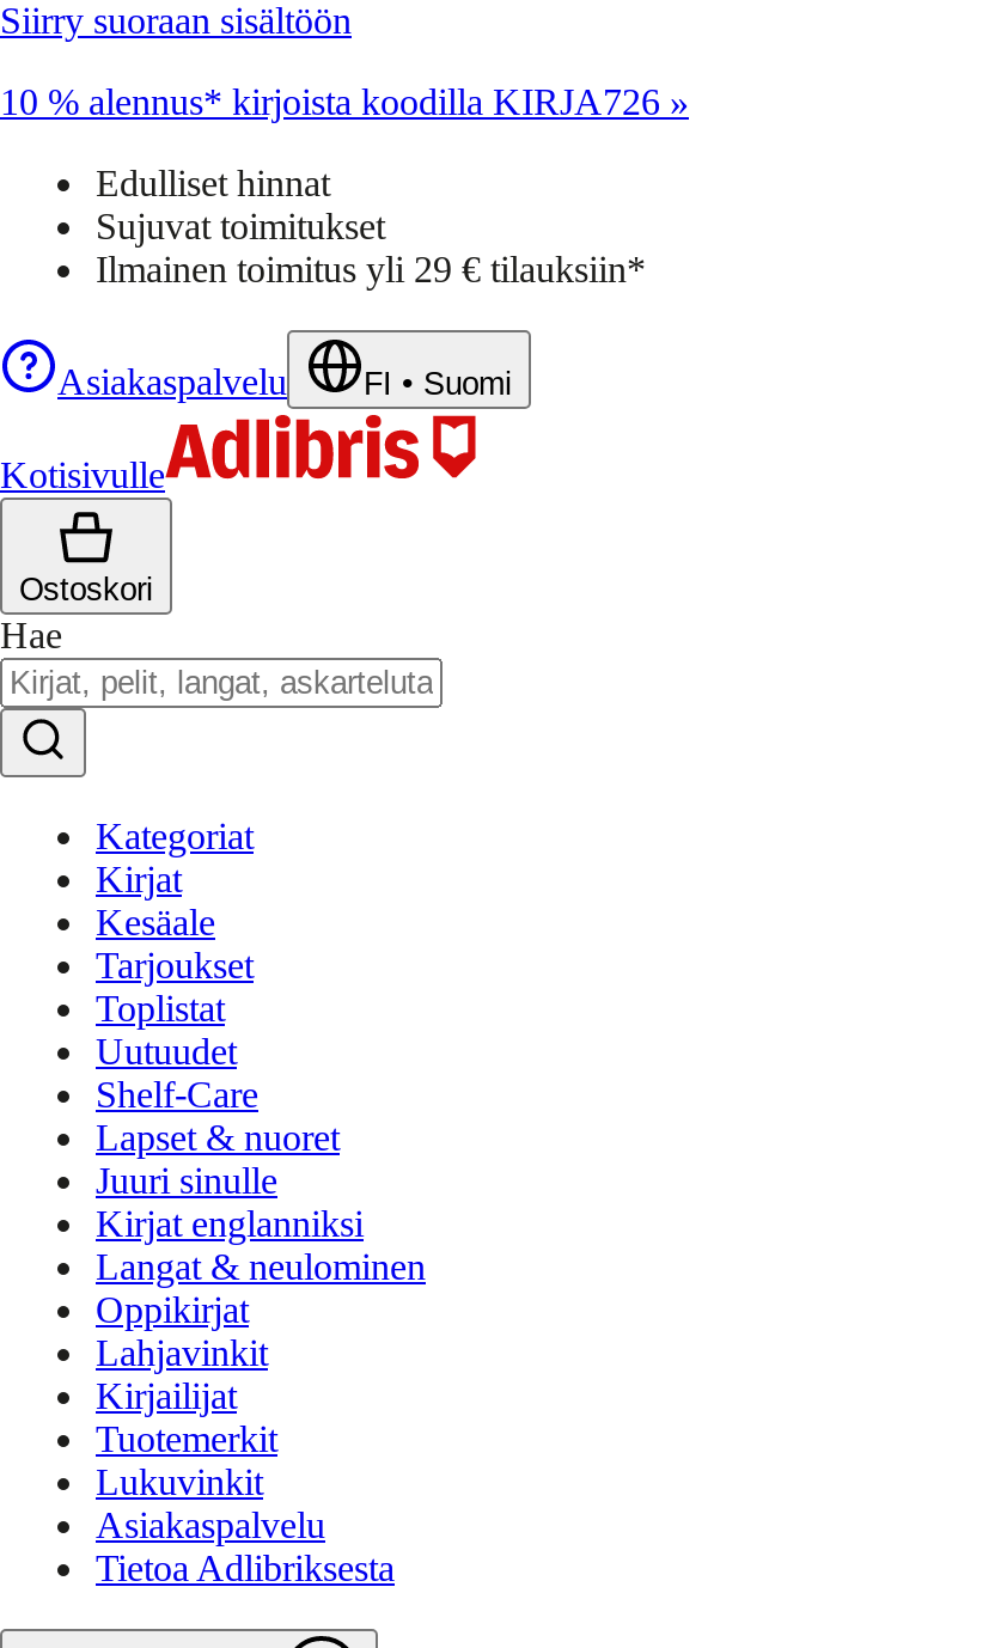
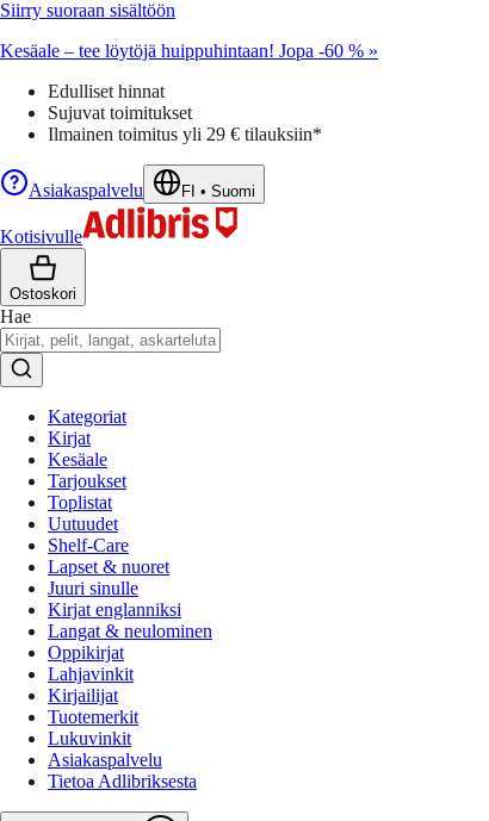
- 10 % alennus* kirjoista koodilla KIRJA726 »
+ Kesäale – tee löytöjä huippuhintaan! Jopa -60 % »
